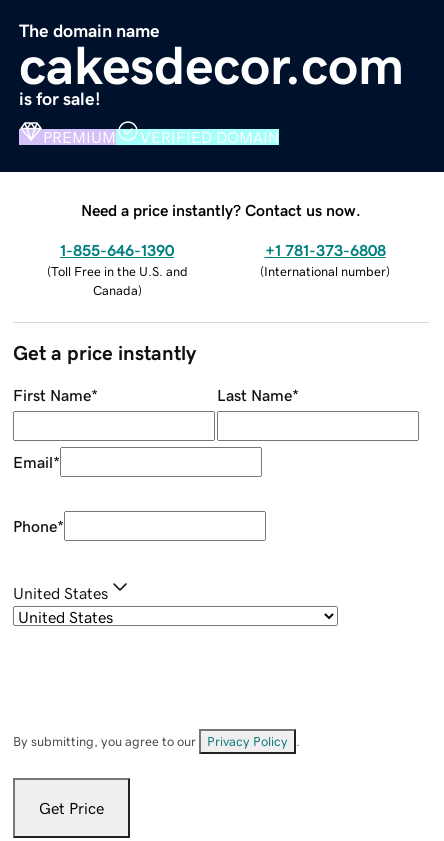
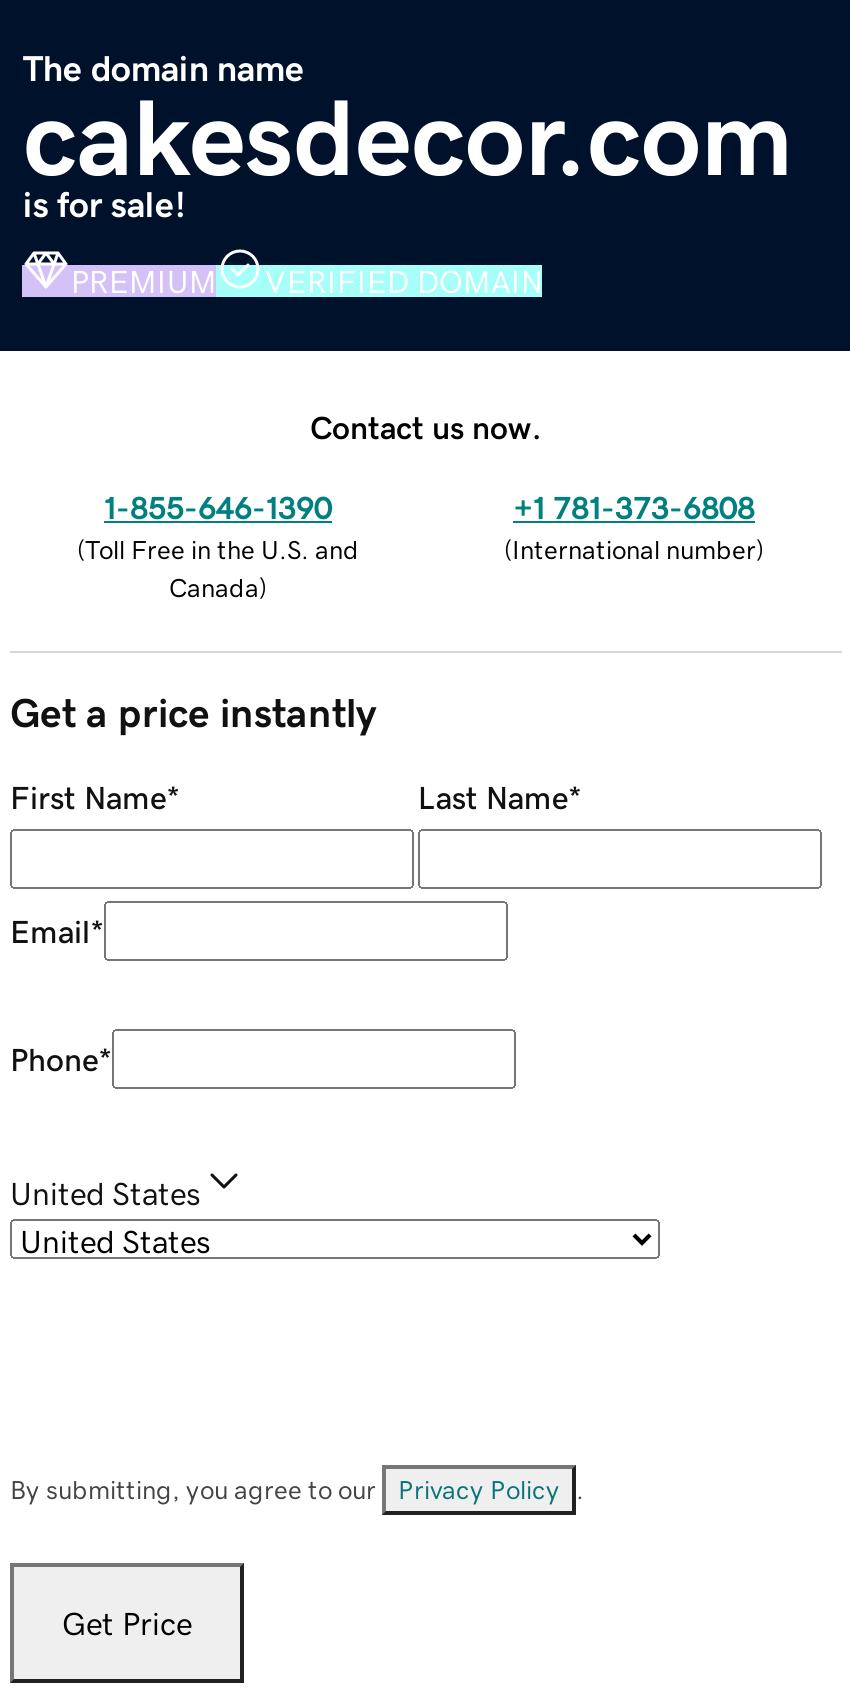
- Need a price instantly? Contact us now.
+ Contact us now.
